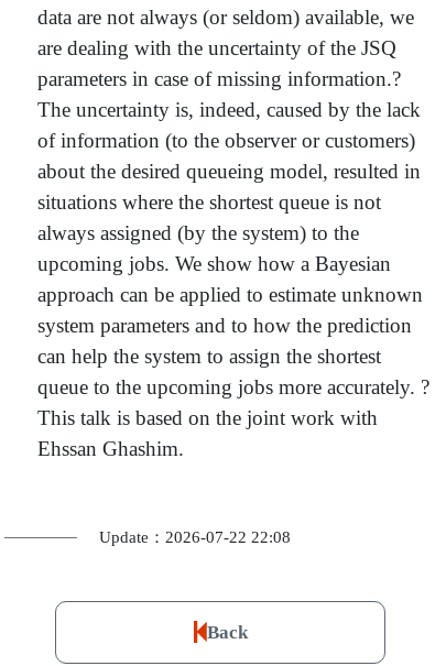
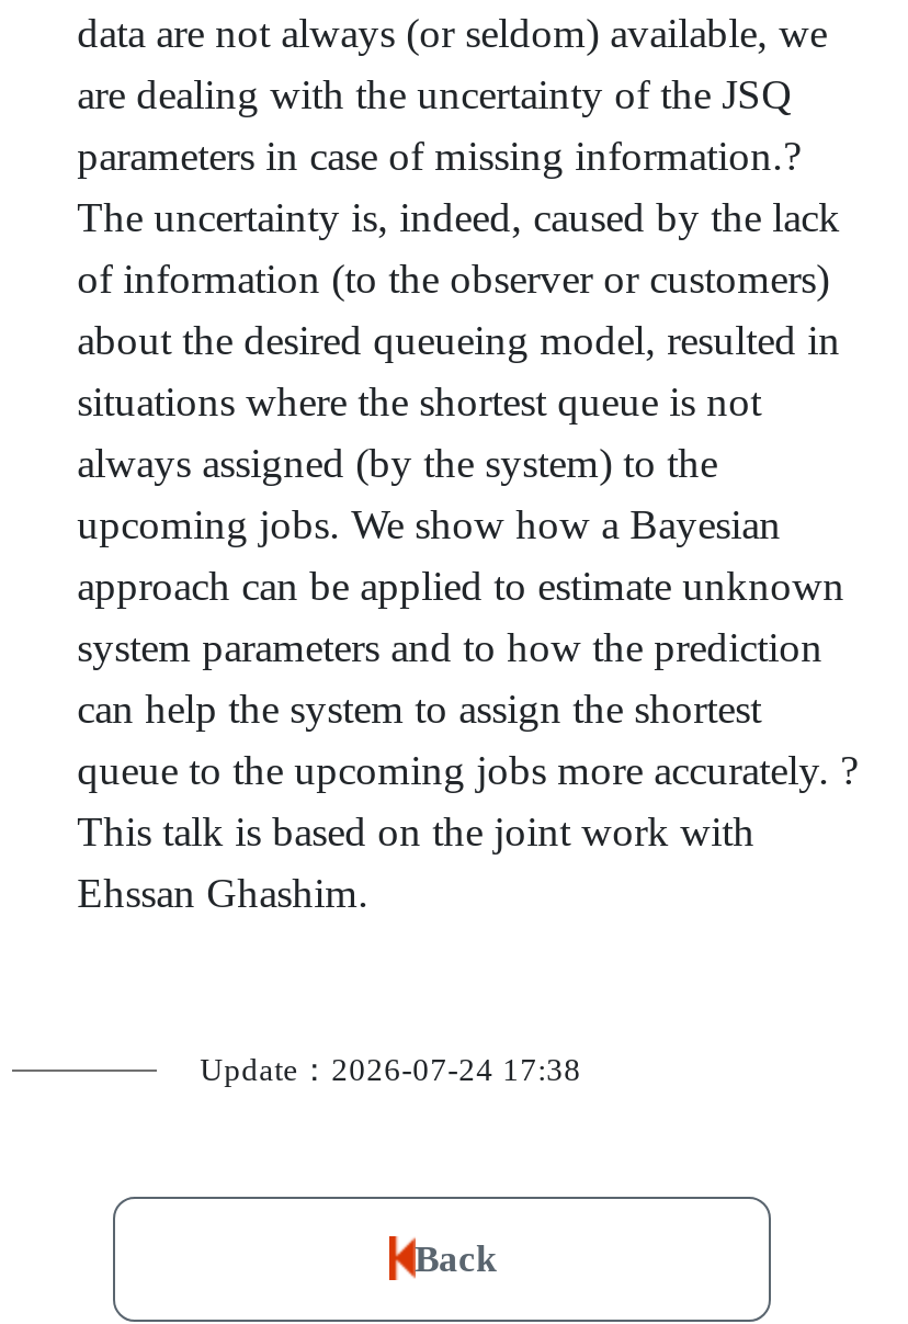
- Update：2026-07-22 22:08
+ Update：2026-07-24 17:38
